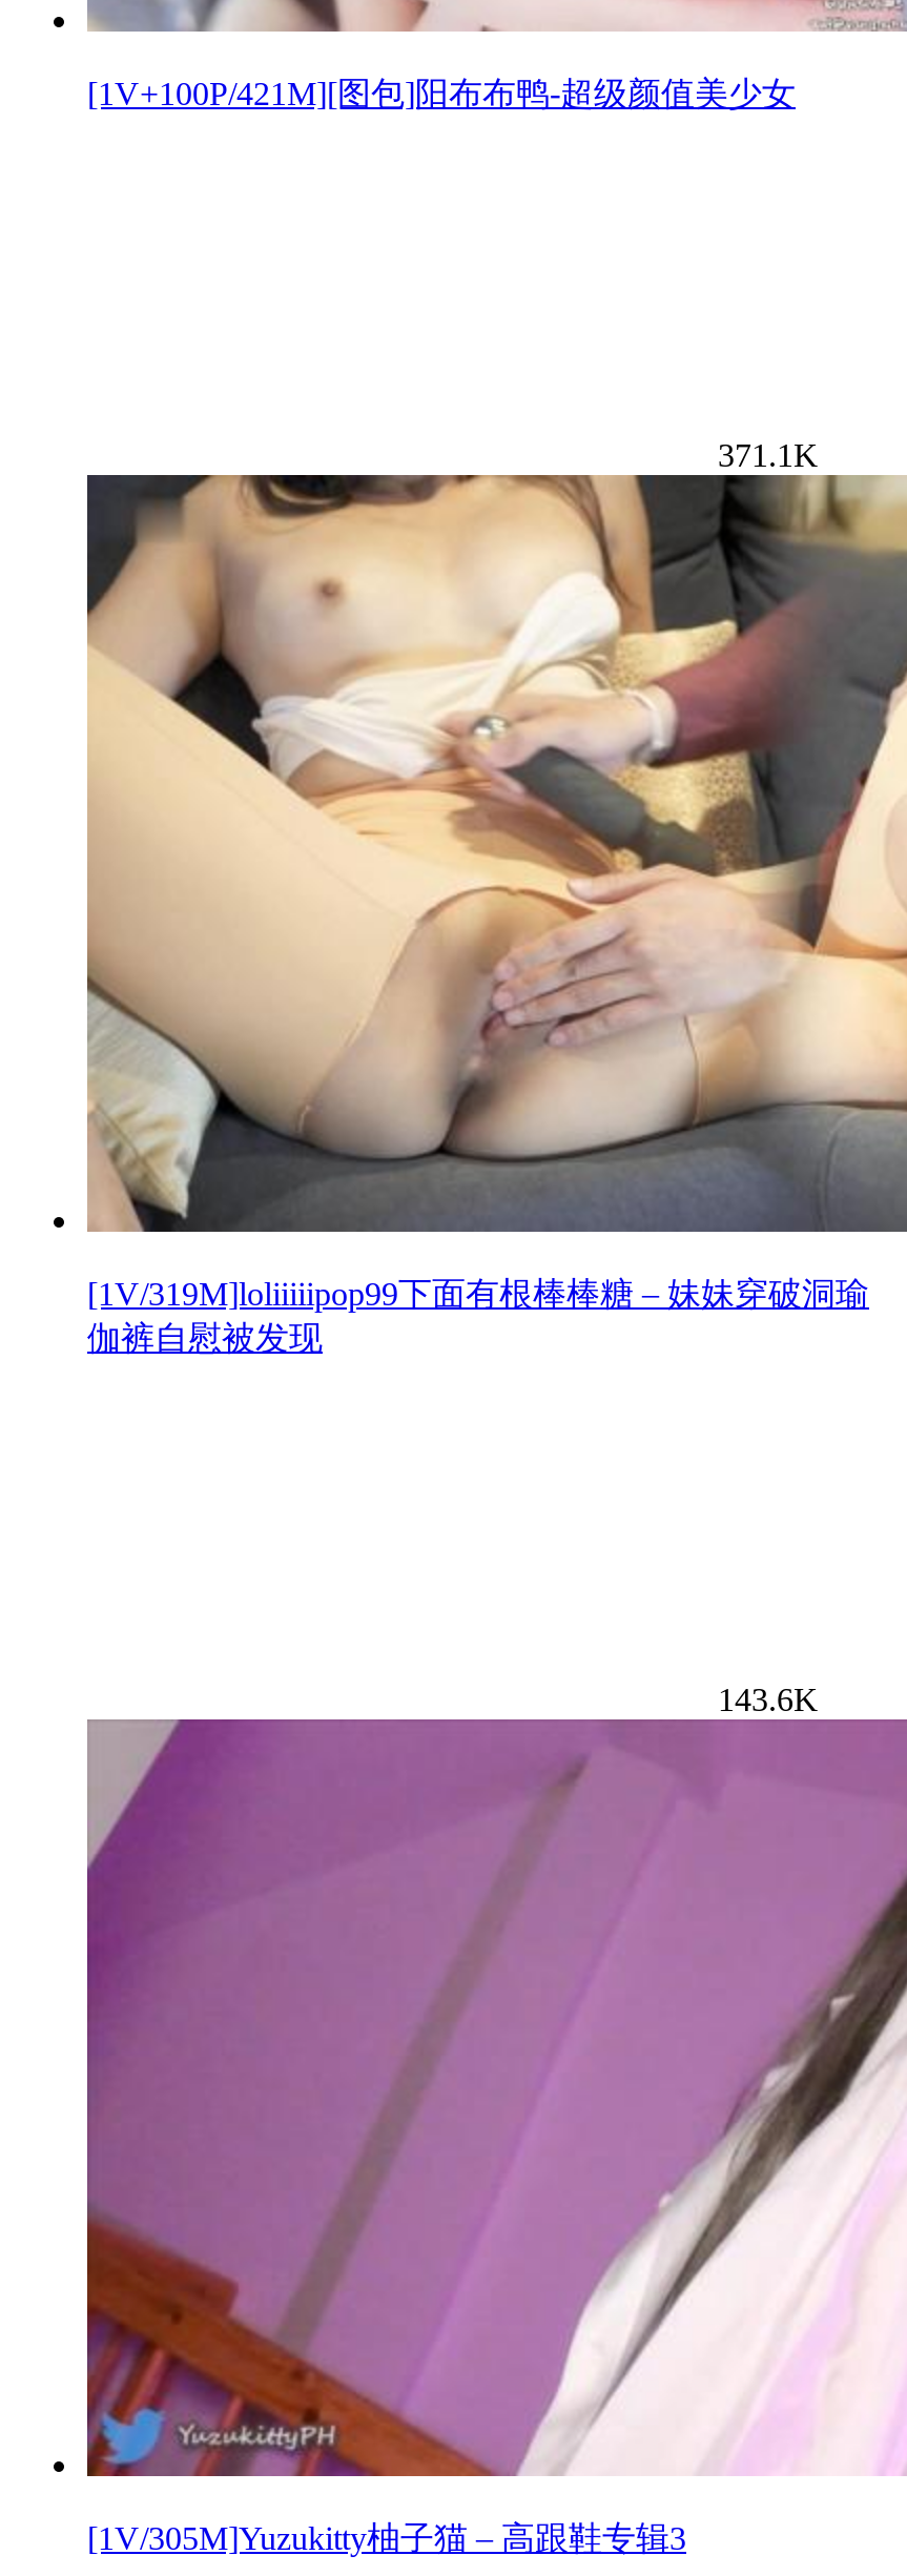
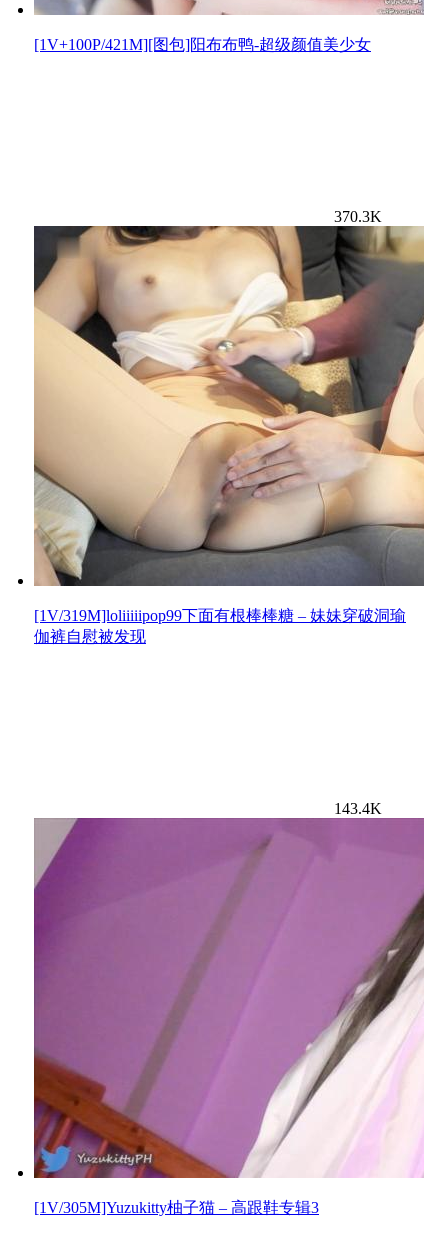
- 371.1K
+ 370.3K

- 143.6K
+ 143.4K
